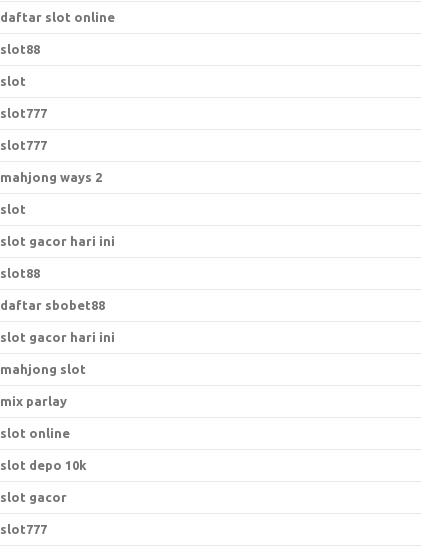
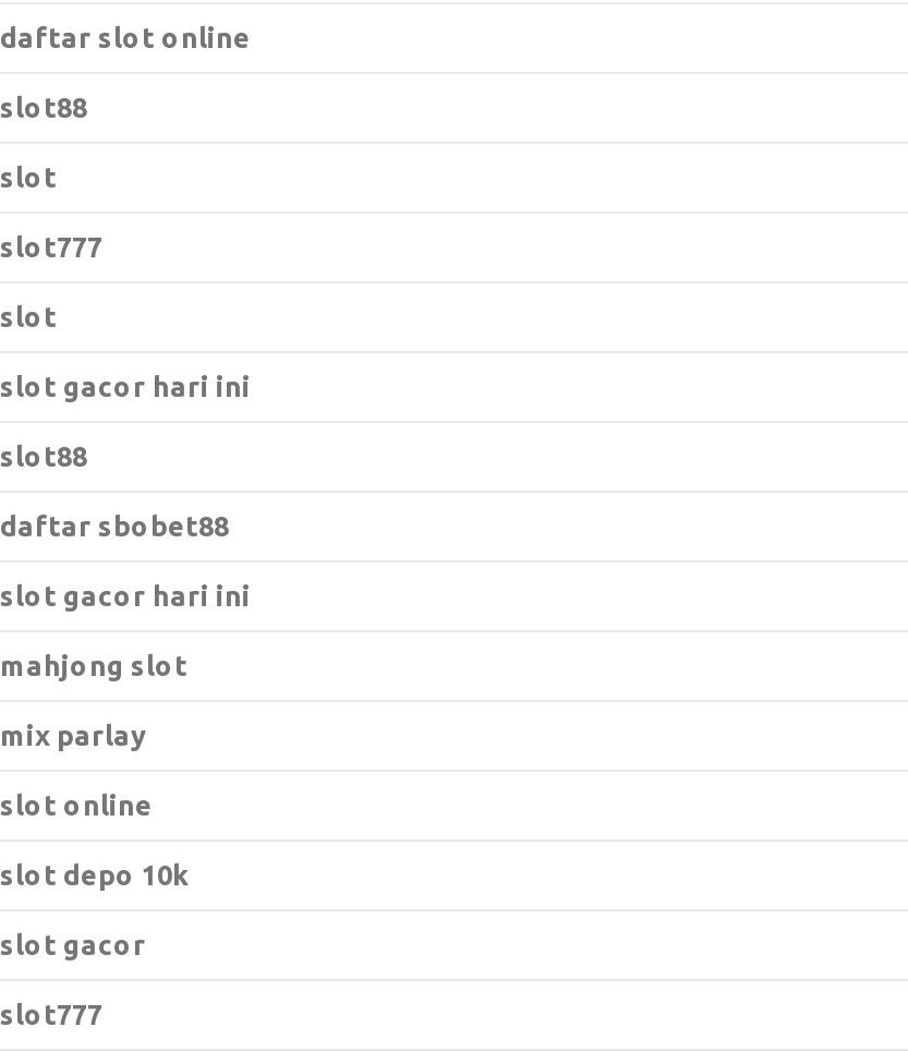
- slot777
- mahjong ways 2
